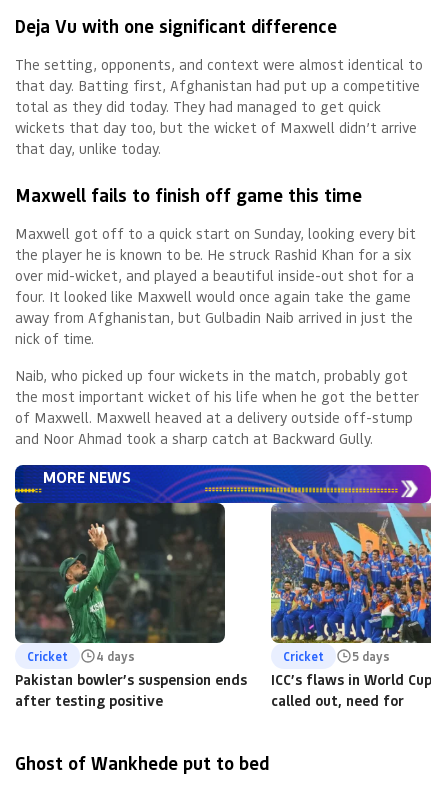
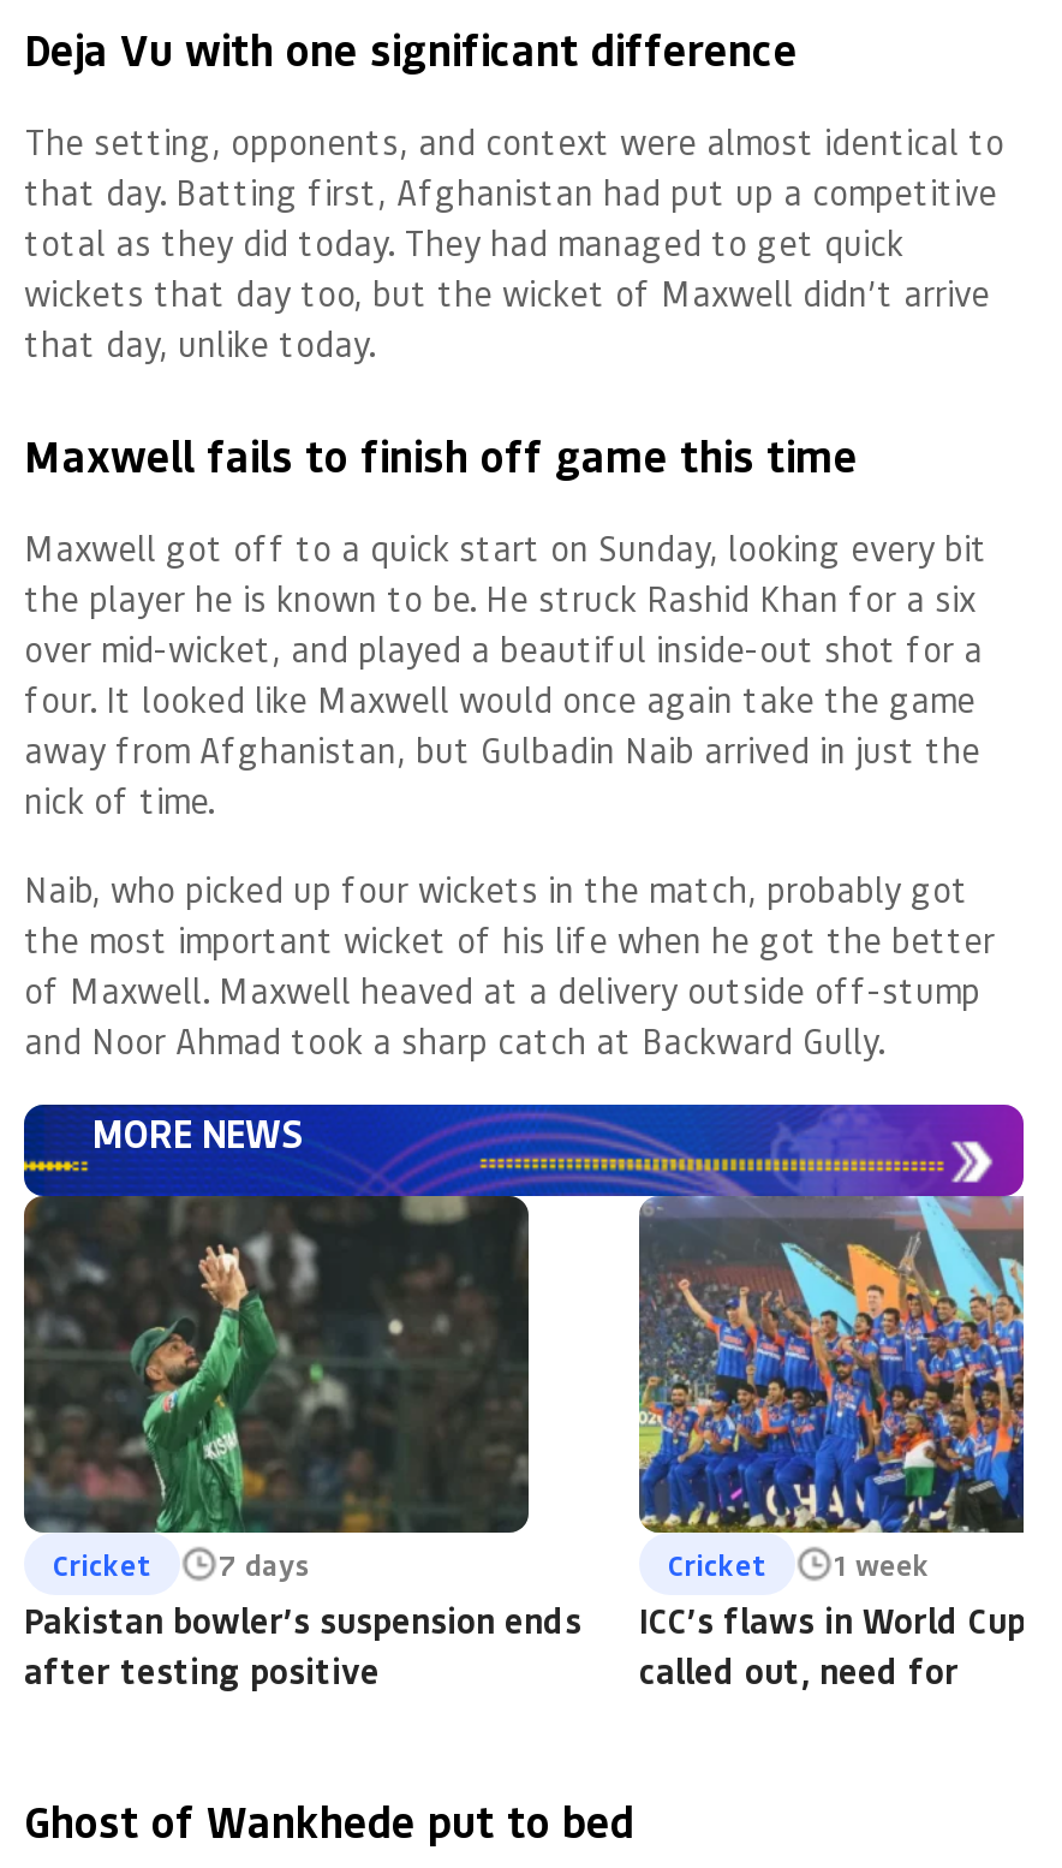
- Cricket 4 days
+ Cricket 7 days

- Cricket 5 days
+ Cricket 1 week
